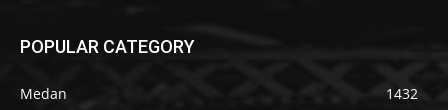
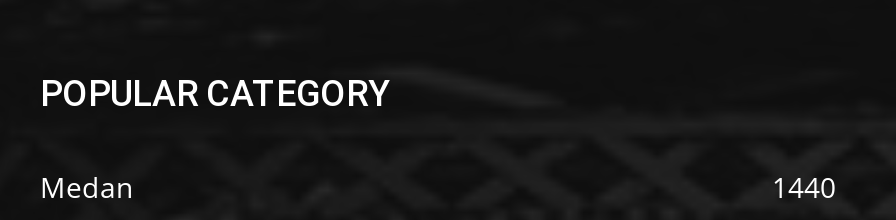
- 1432
+ 1440
